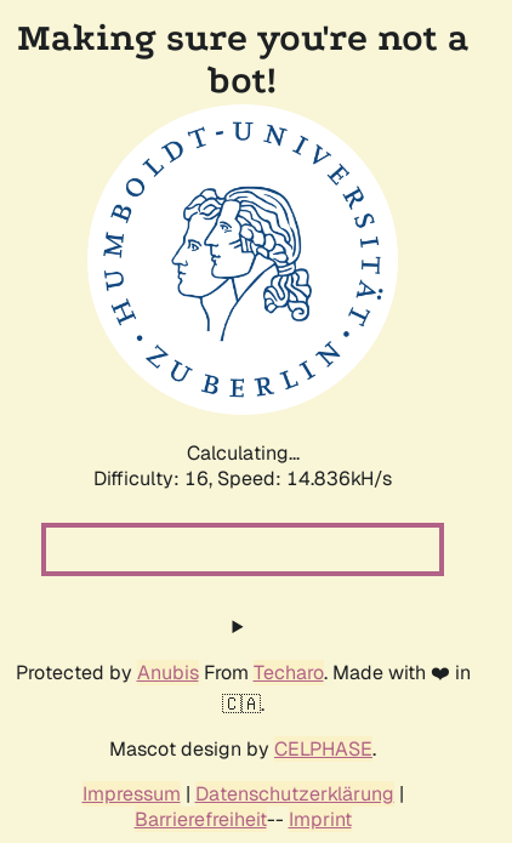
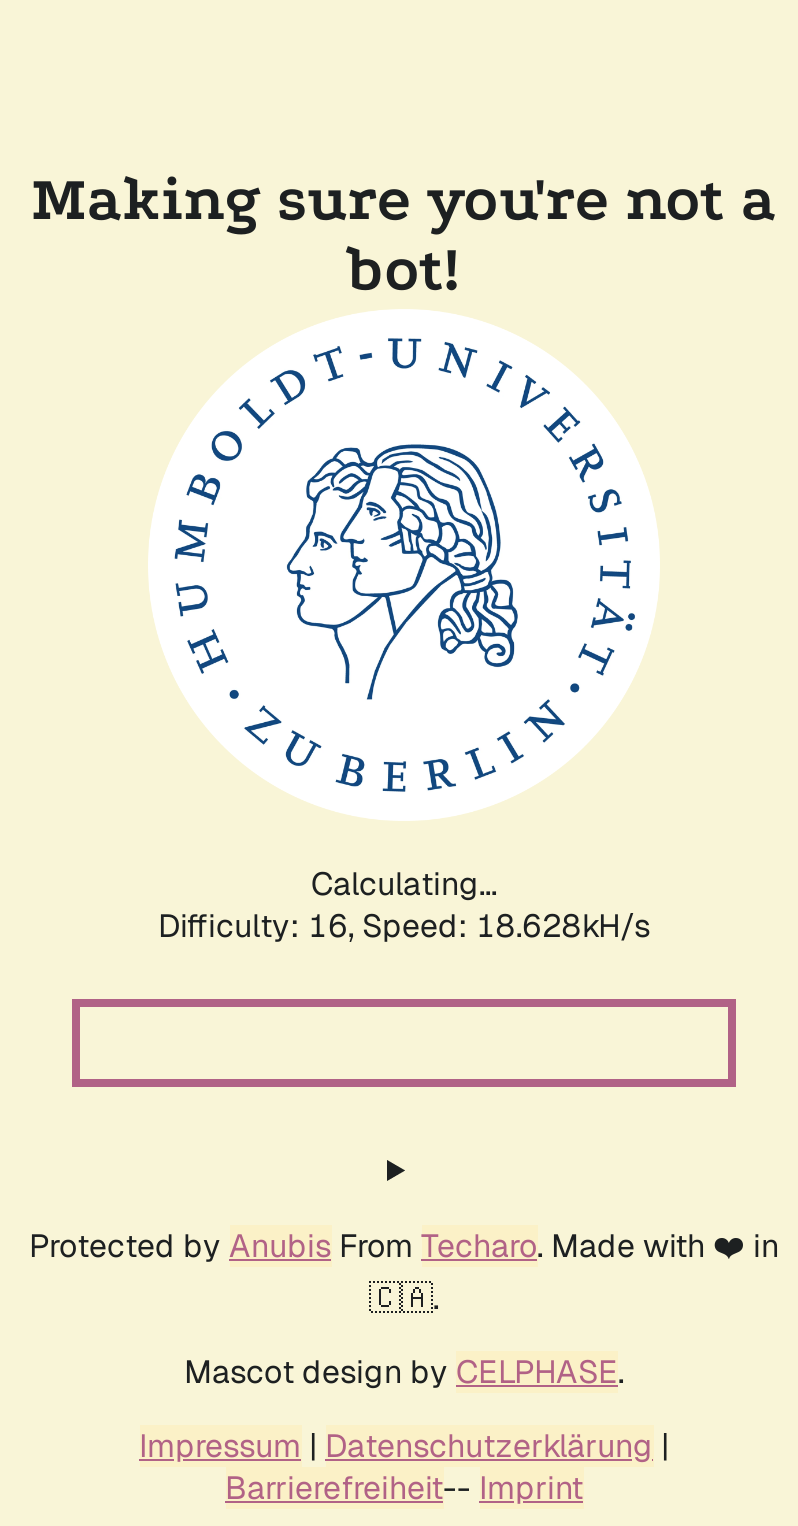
- Difficulty: 16, Speed: 14.836kH/s
+ Difficulty: 16, Speed: 18.628kH/s
